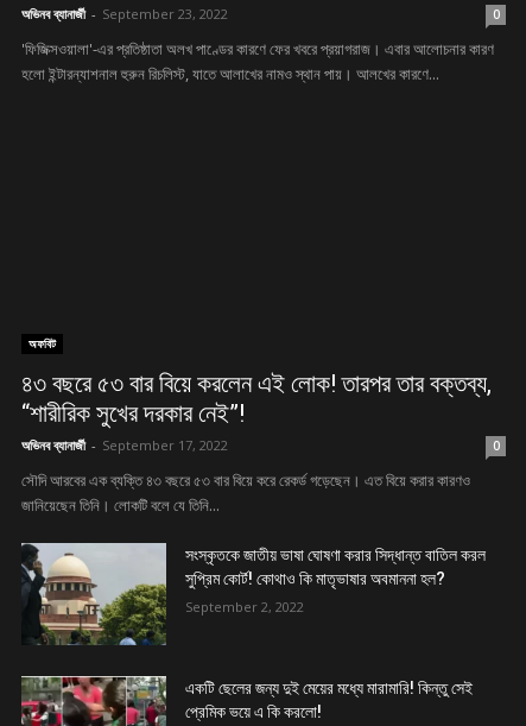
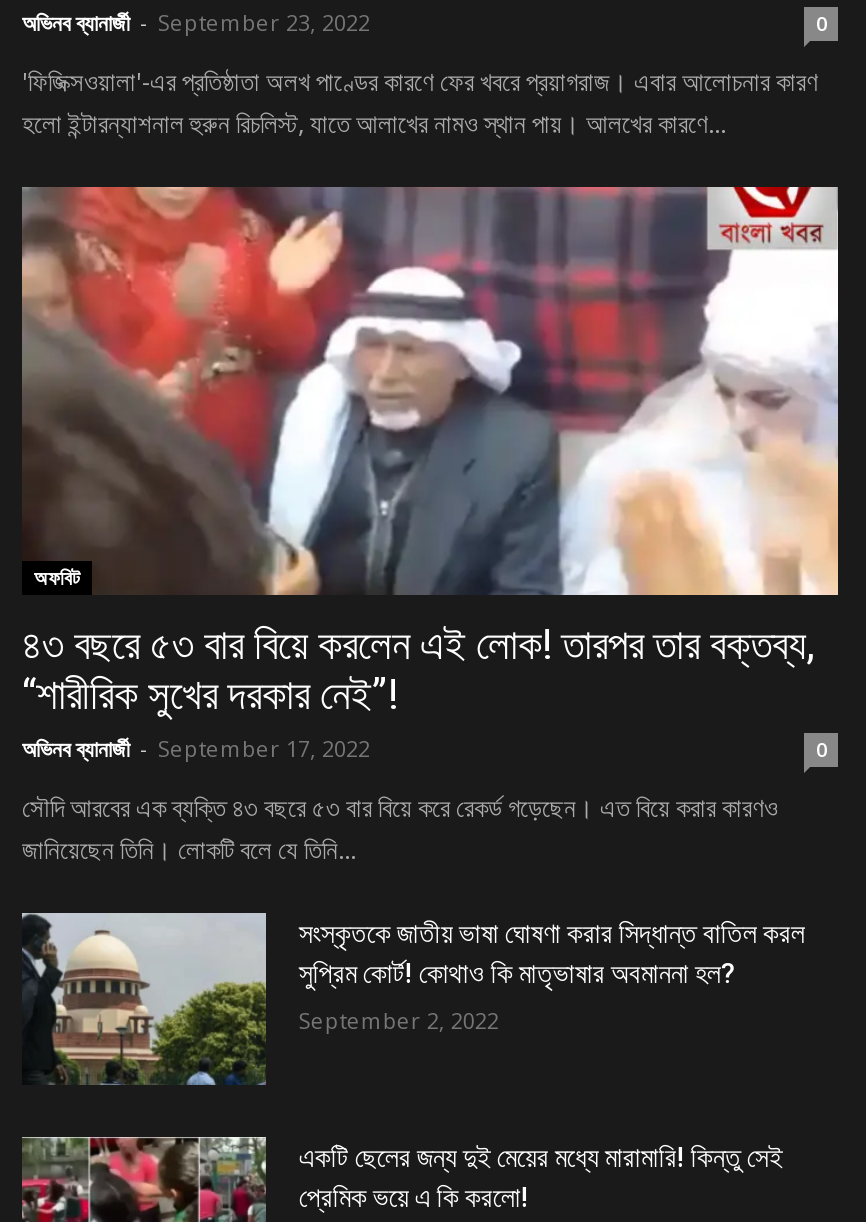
+ [image]
